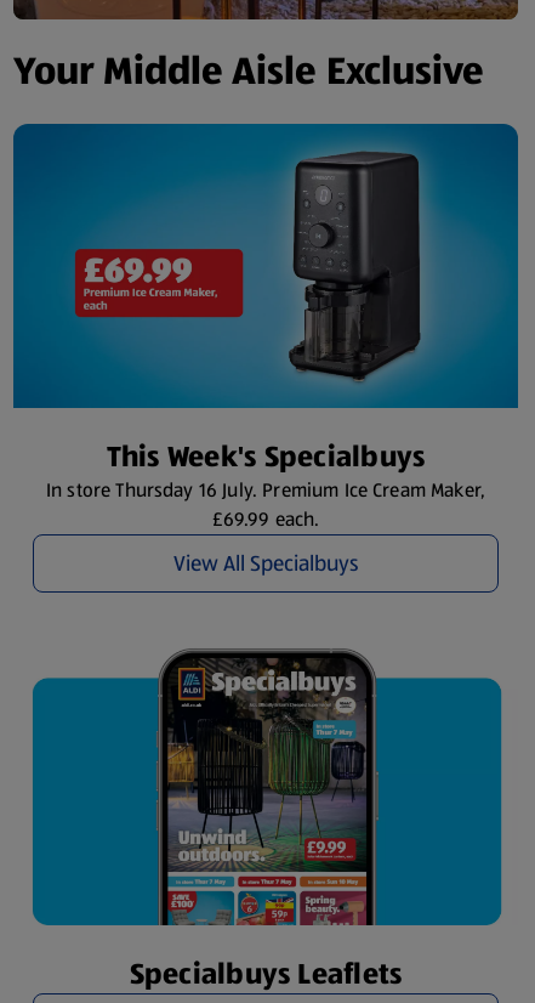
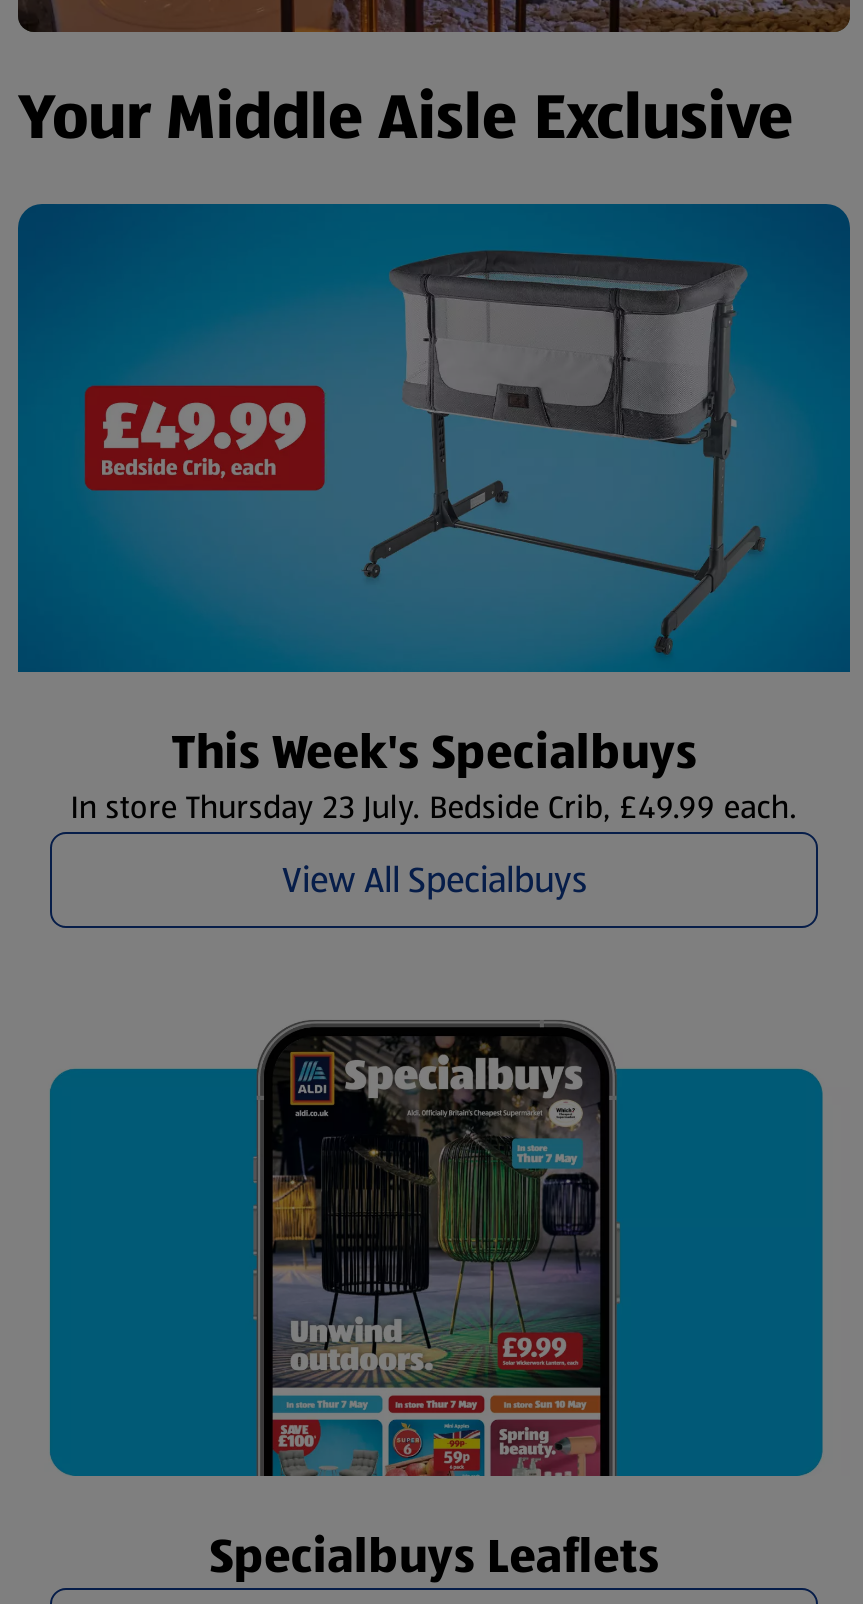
- [image]
+ [image]

- In store Thursday 16 July. Premium Ice Cream Maker,
- £69.99 each.
+ In store Thursday 23 July. Bedside Crib, £49.99 each.
